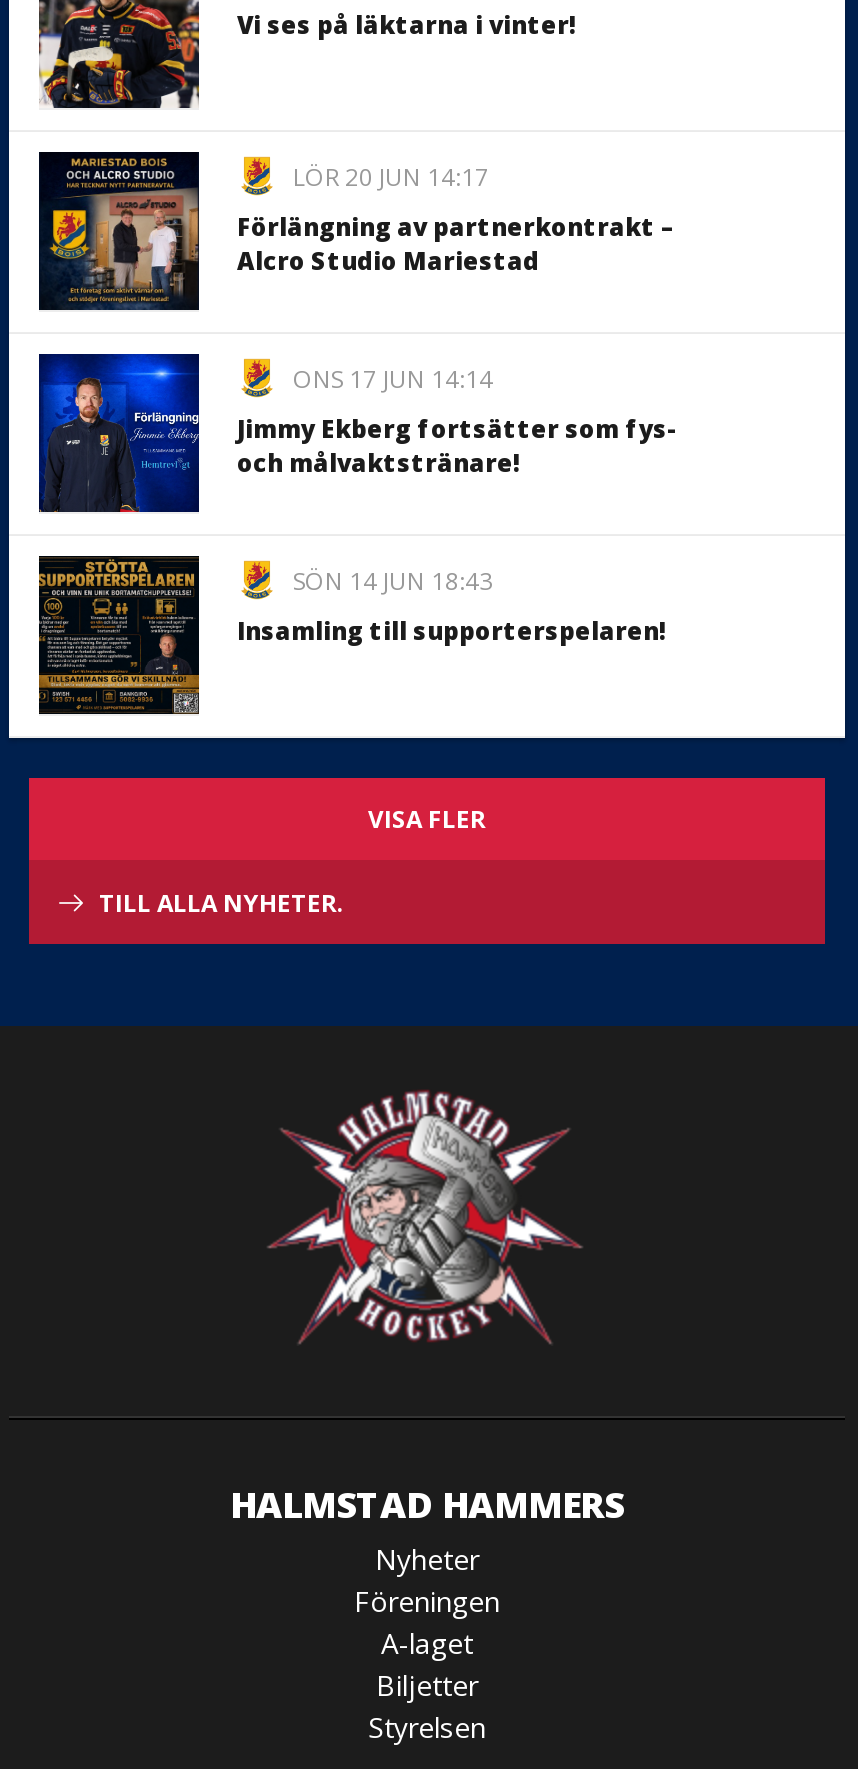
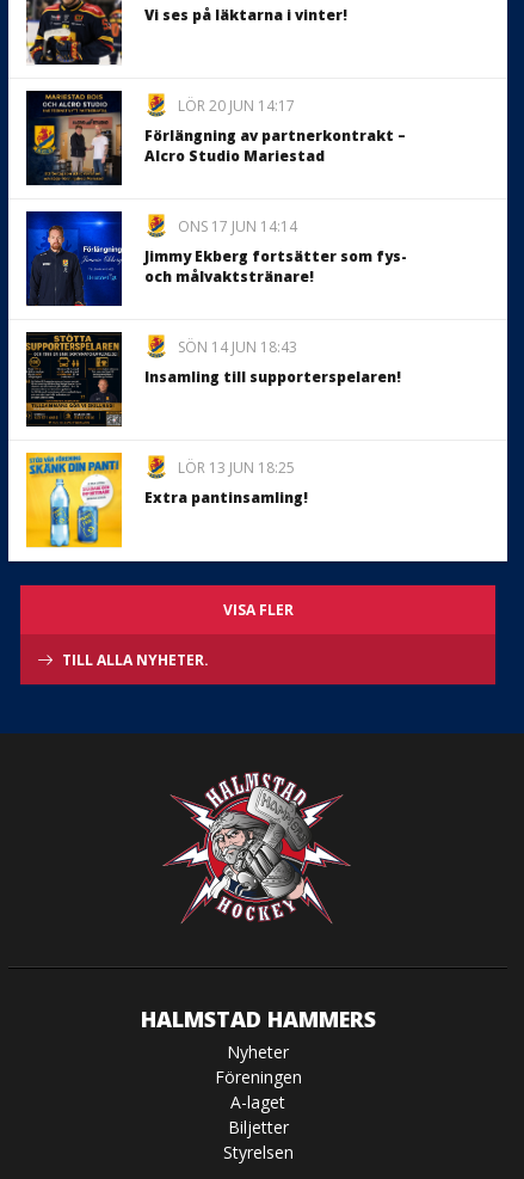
+ [image]
+ LÖR 13 JUN 18:25
+ Extra pantinsamling!
